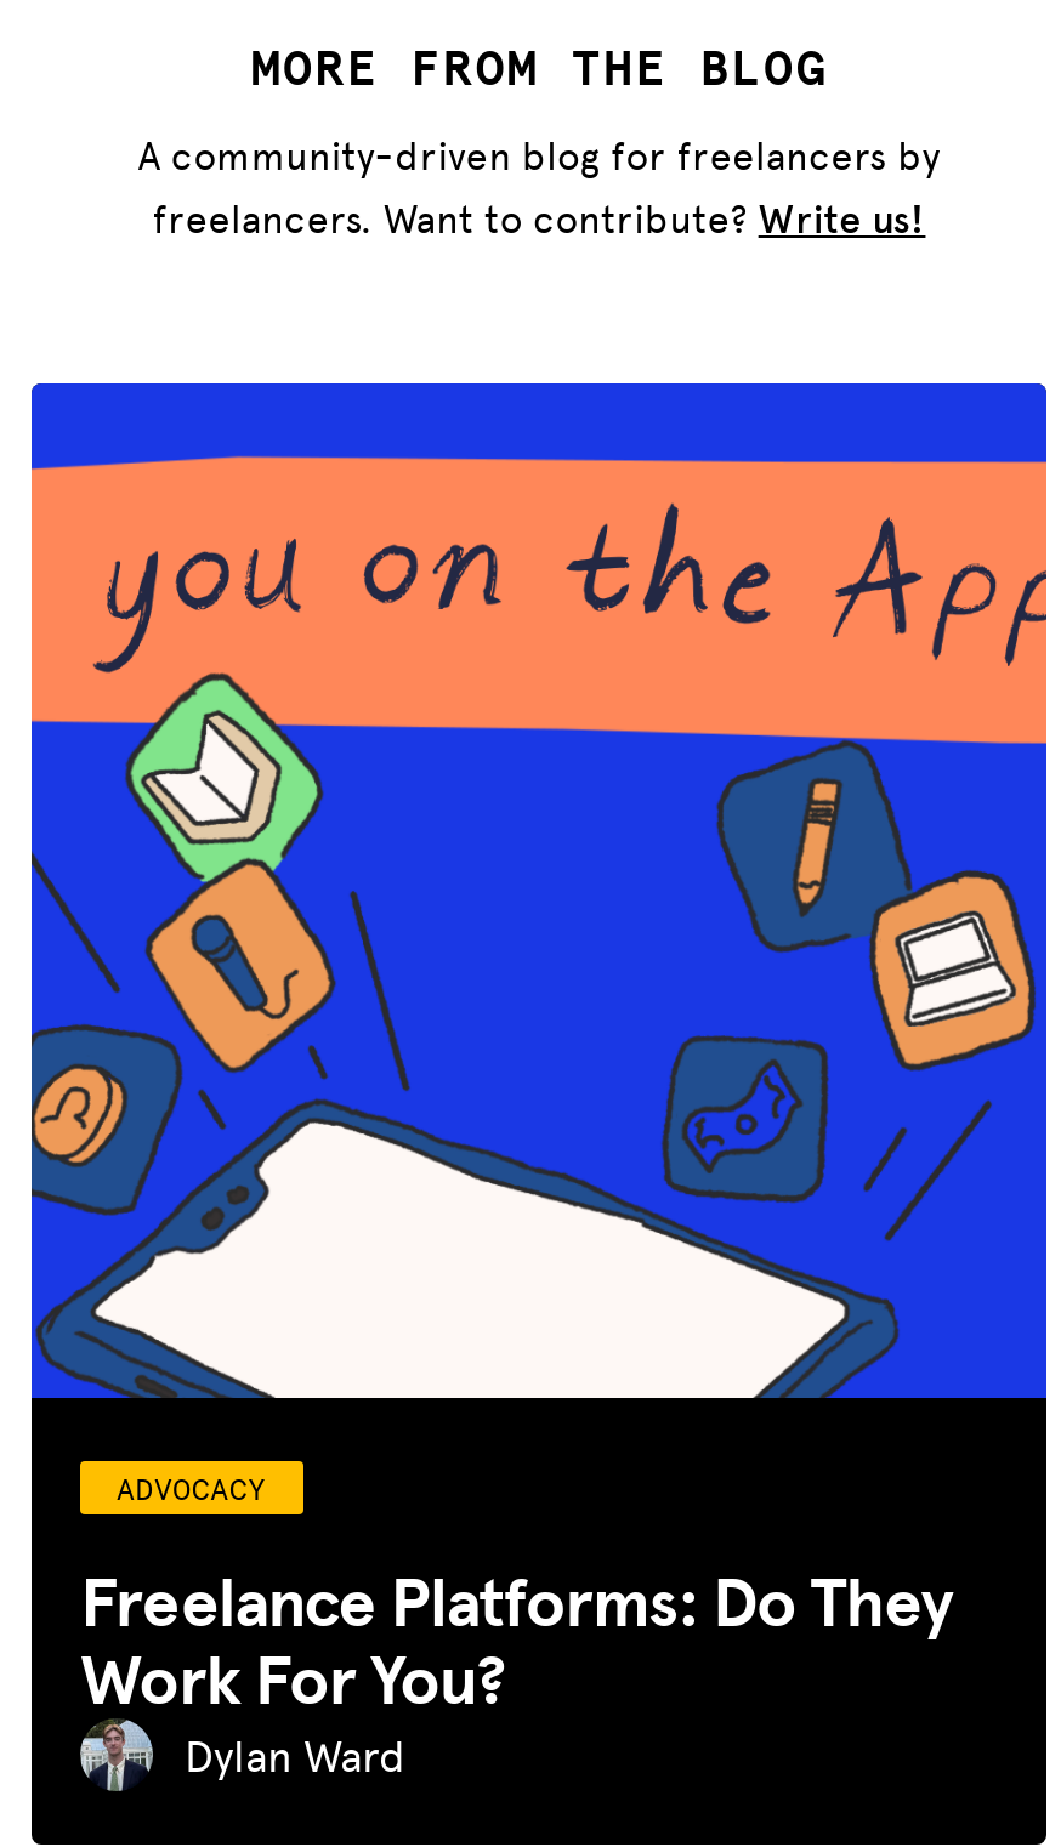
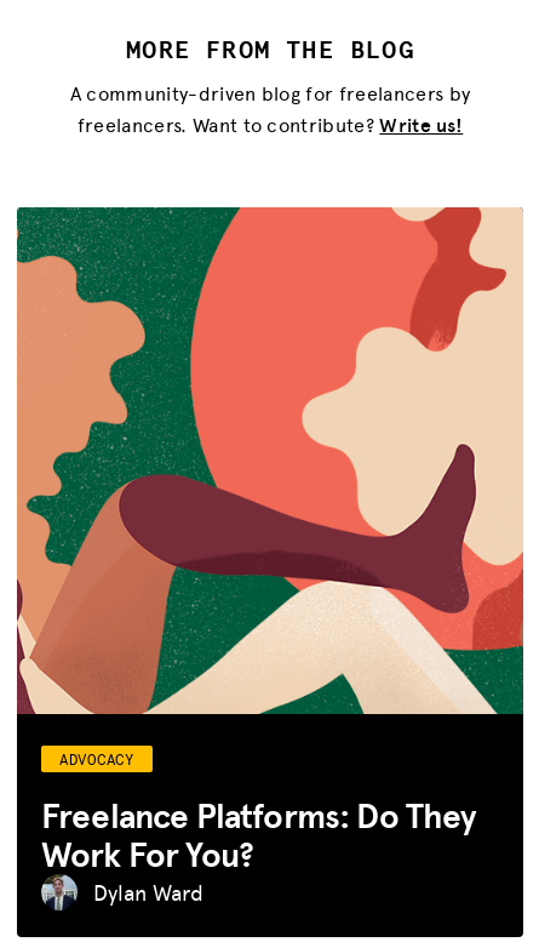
- [image]
+ [image]
